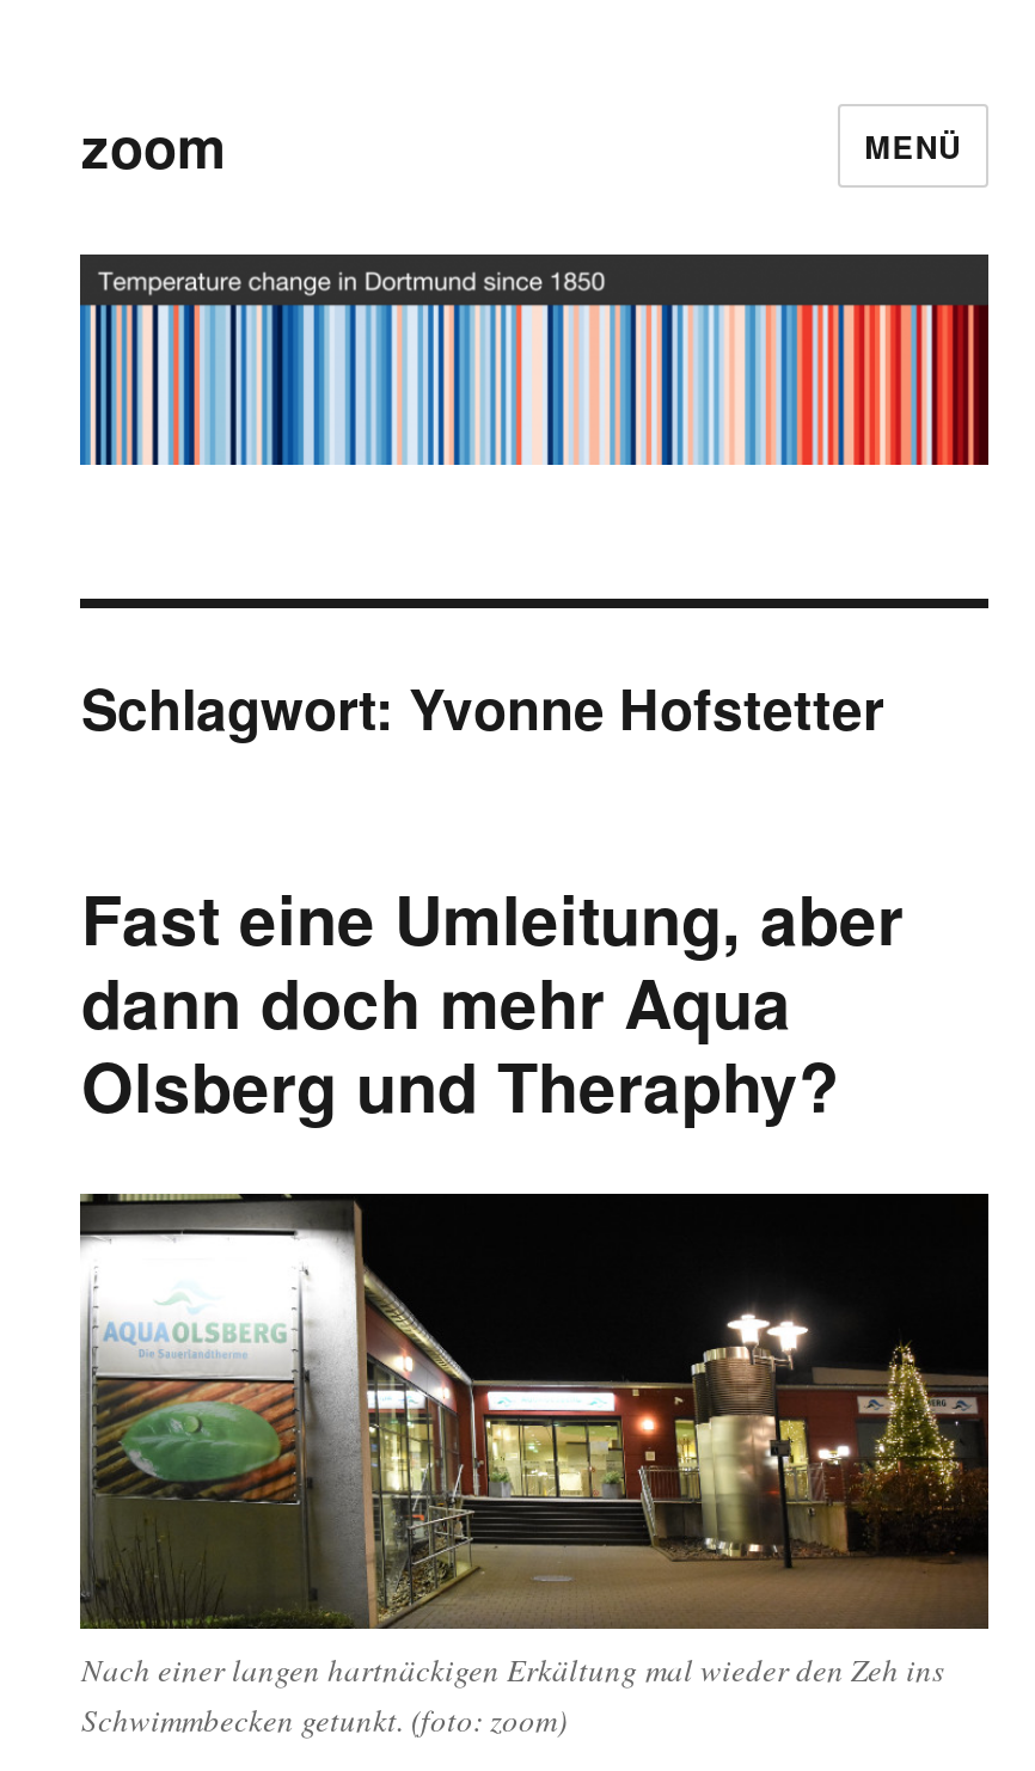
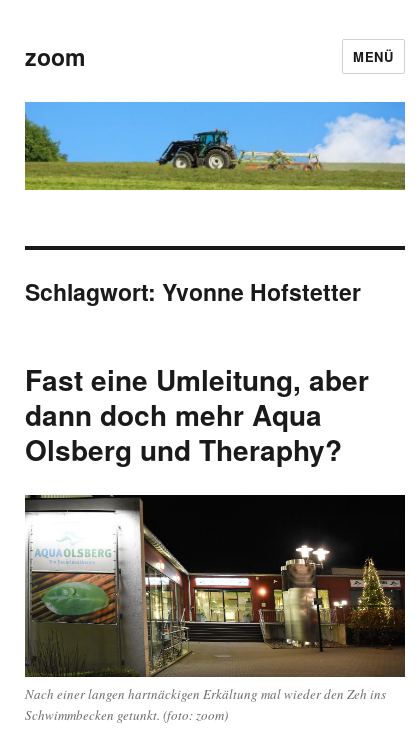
- [image]
+ [image]
